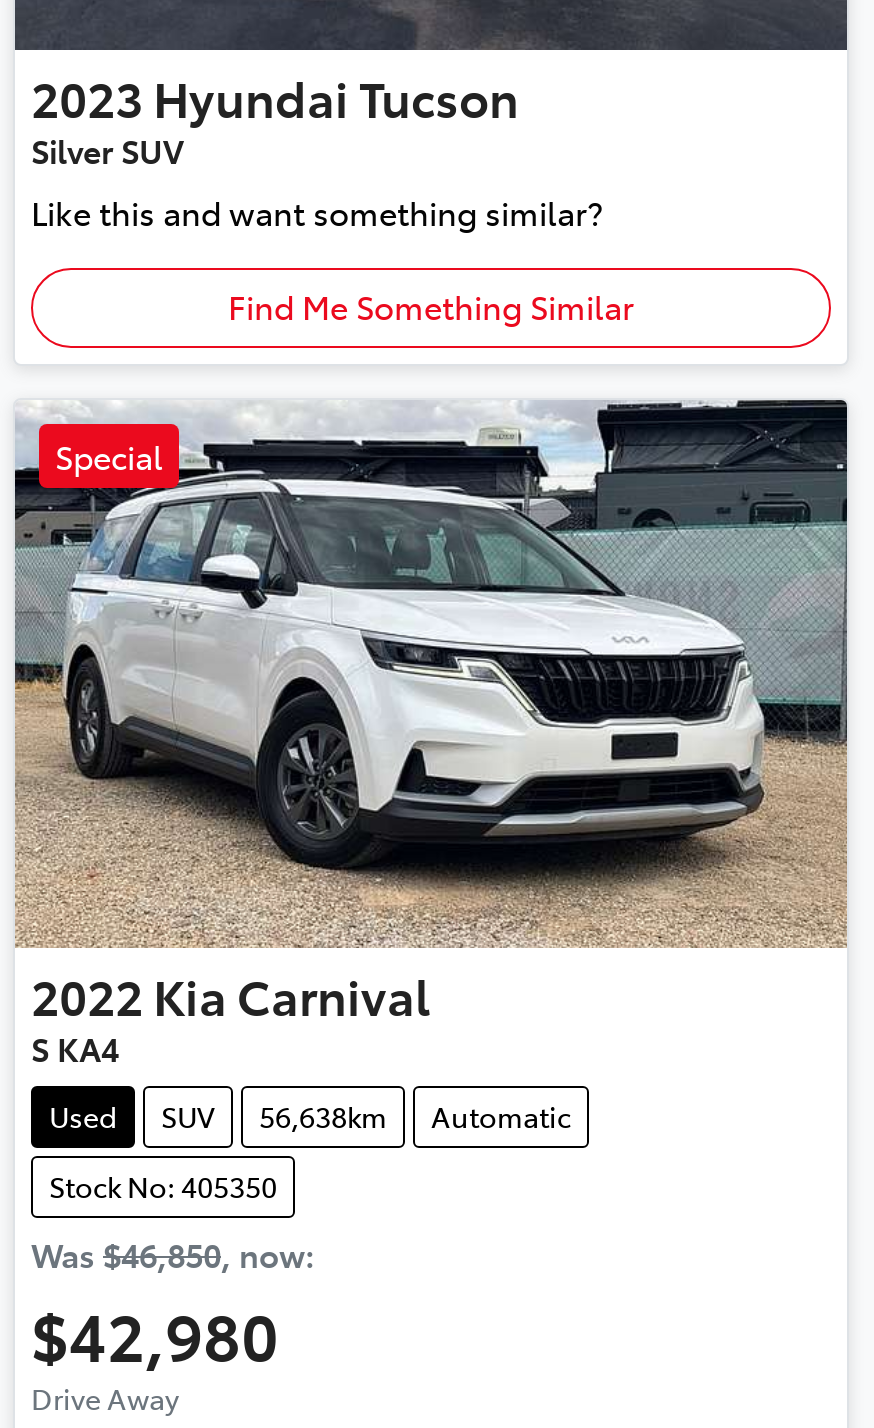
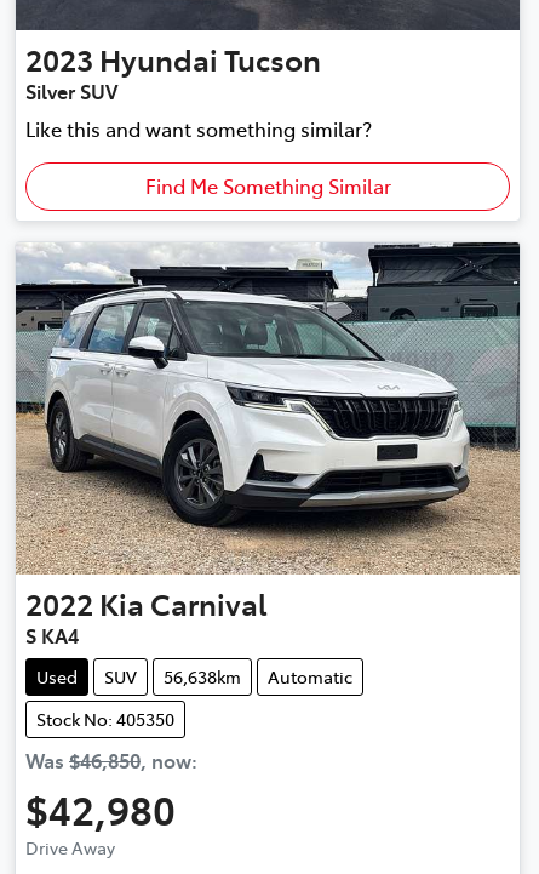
- Special
